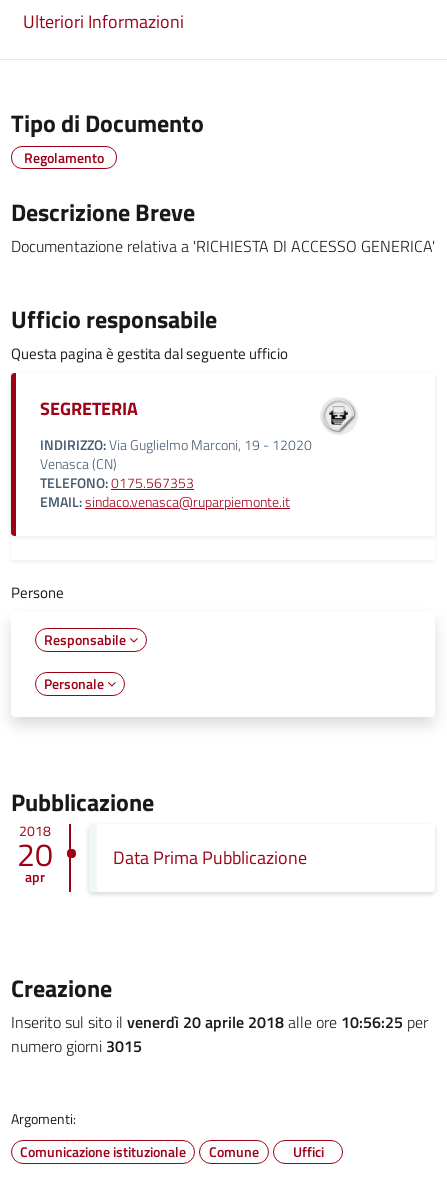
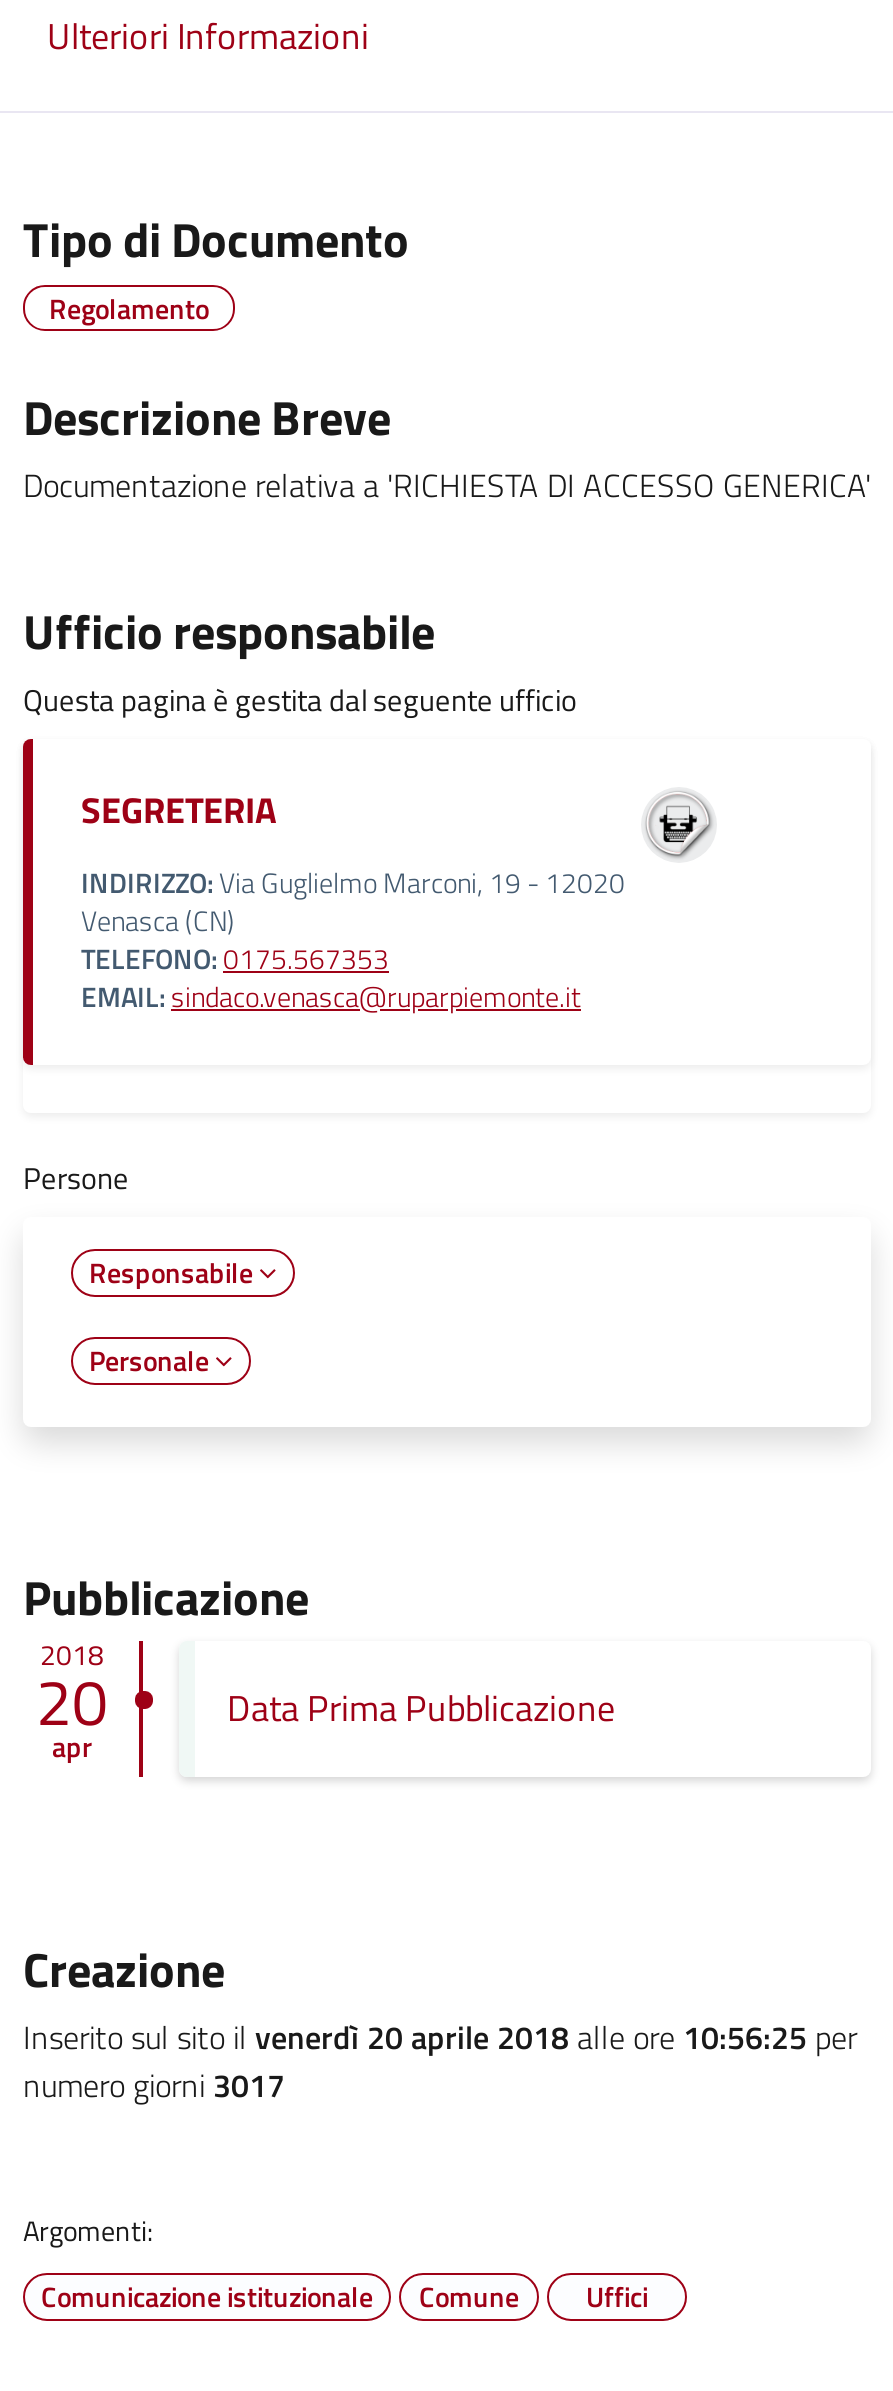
- numero giorni 3015
+ numero giorni 3017
